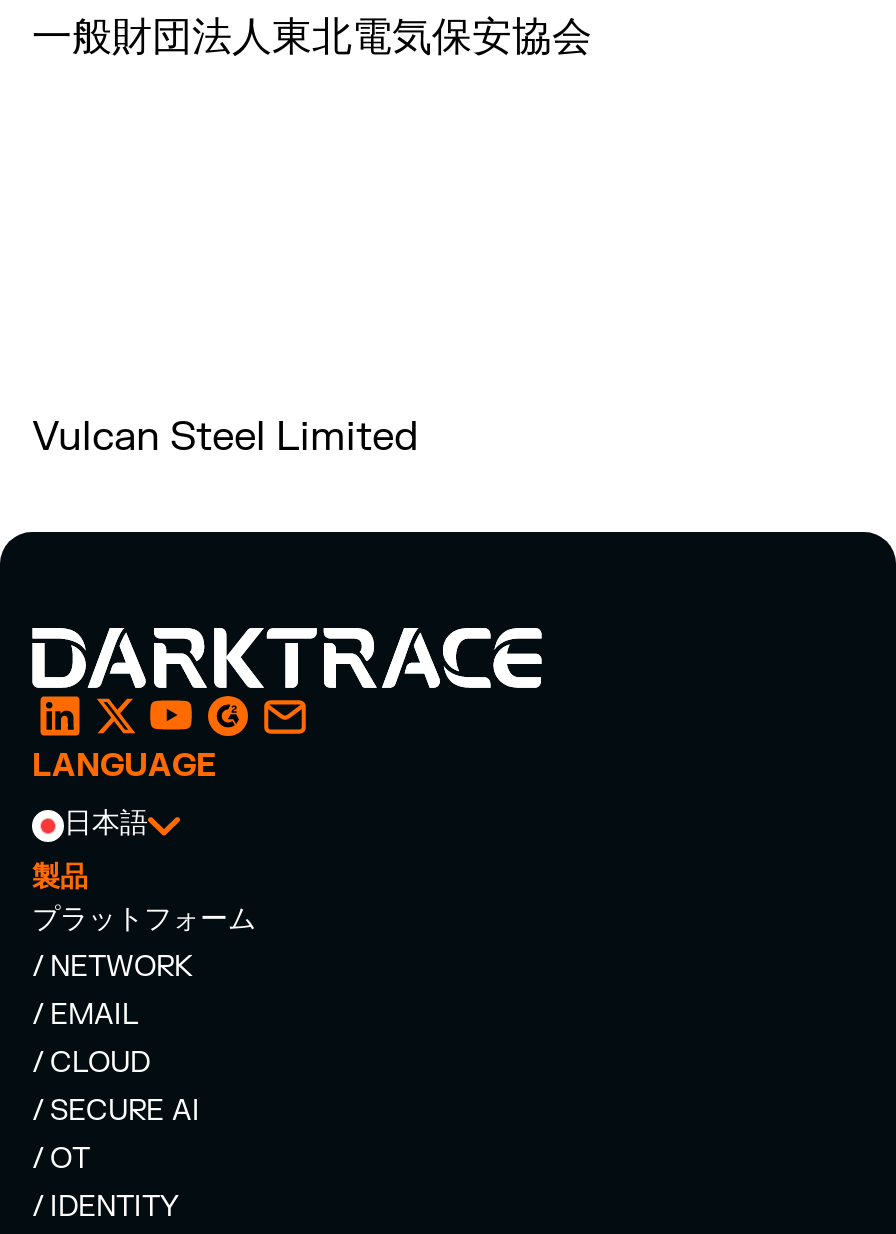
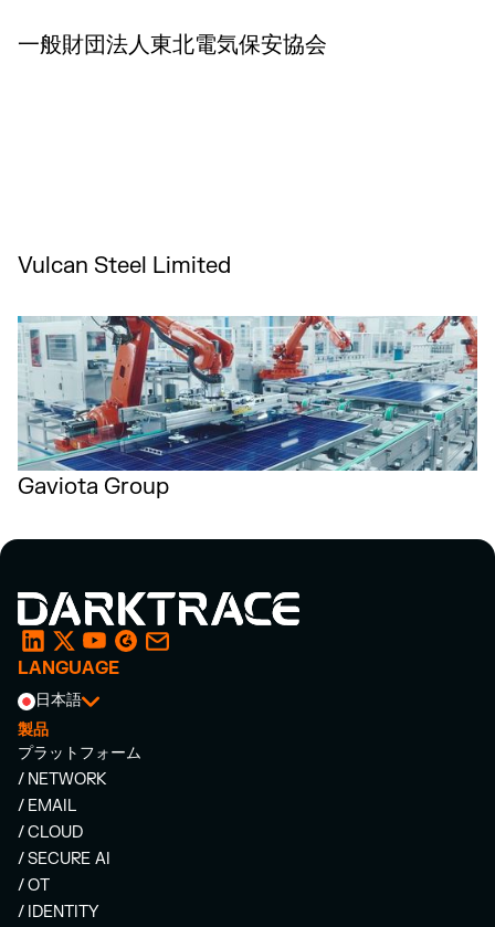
+ [image]
+ Gaviota Group
